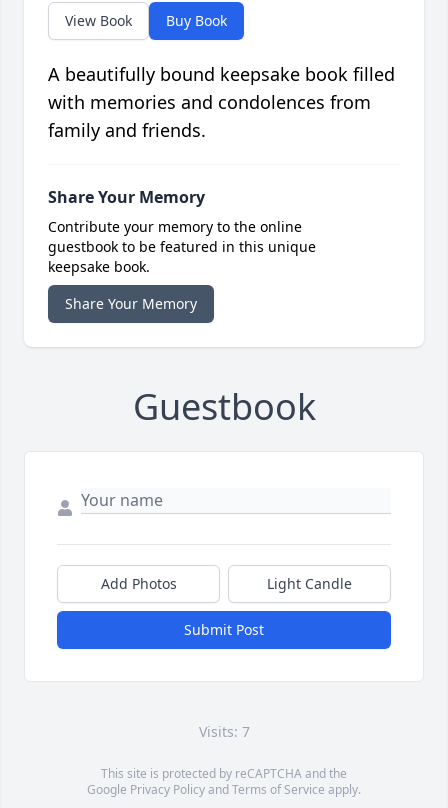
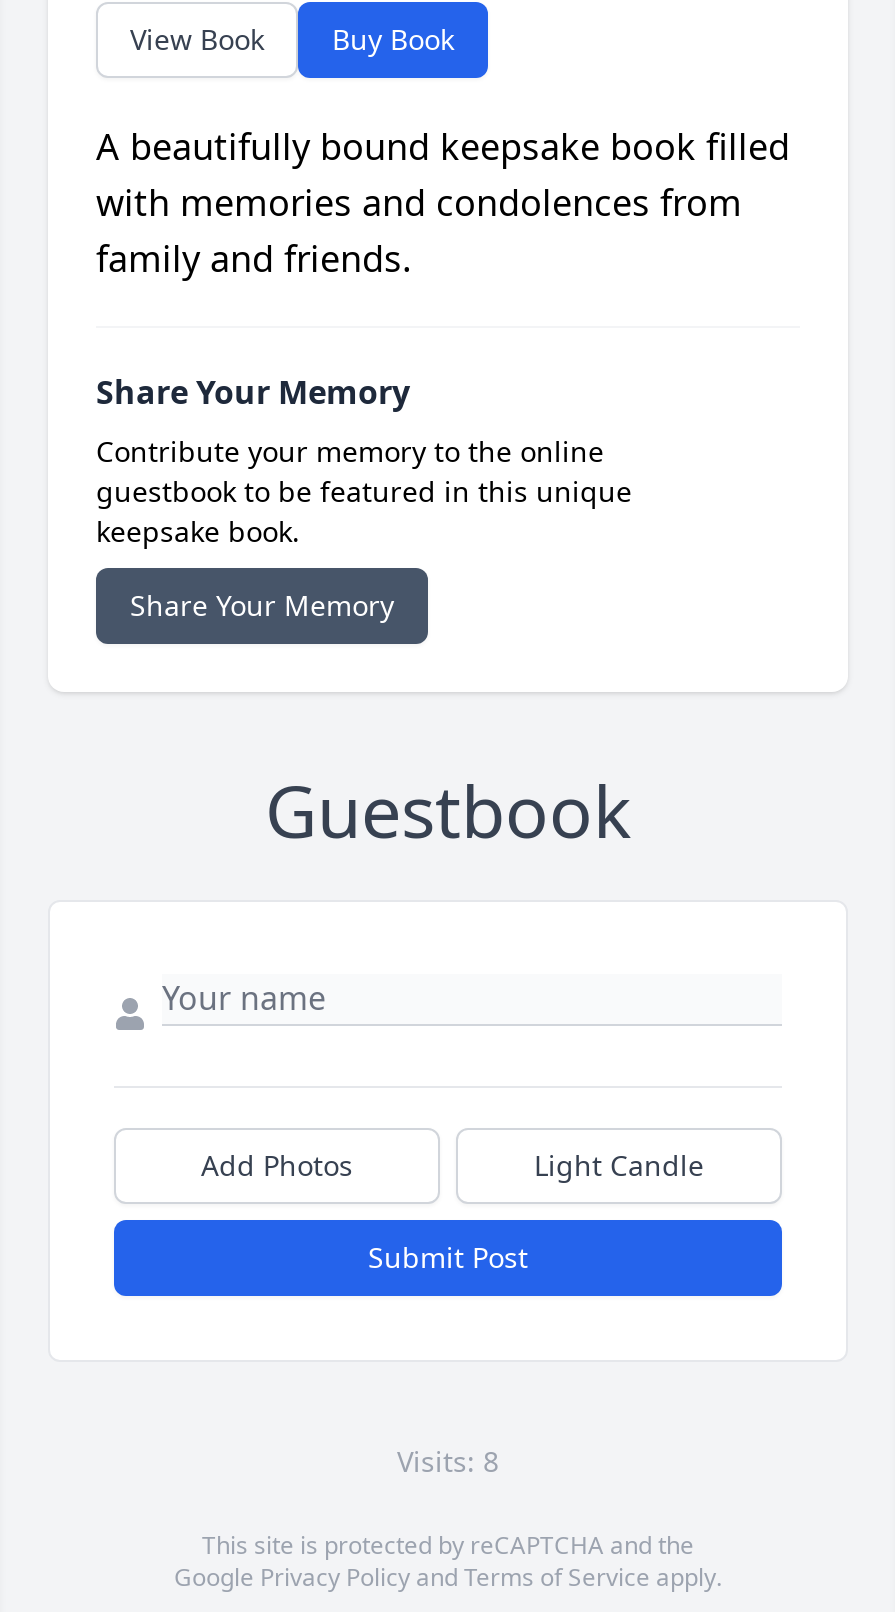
- Visits: 7
+ Visits: 8
